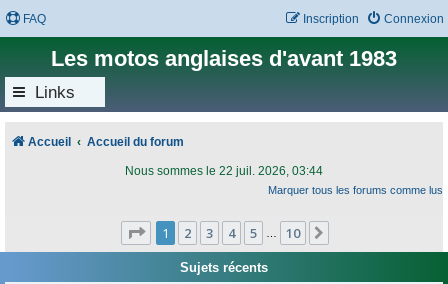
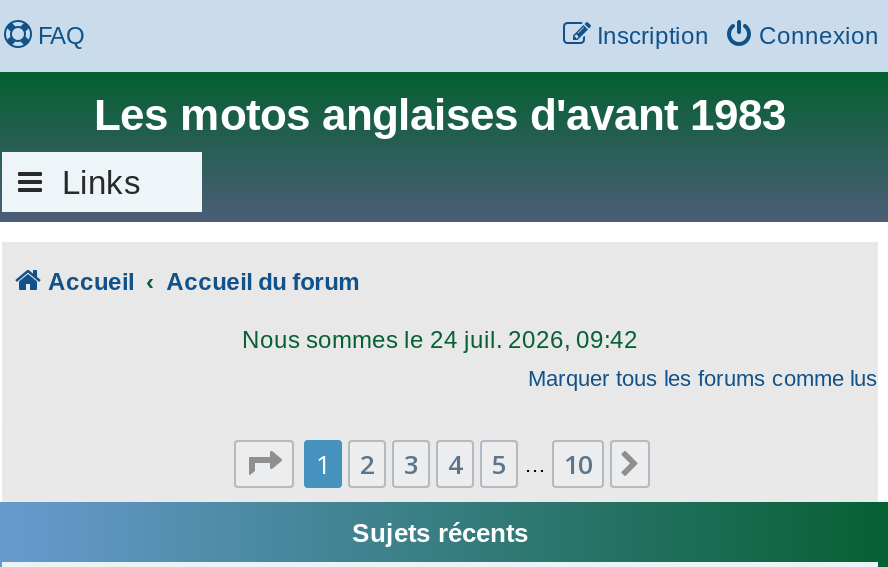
- Nous sommes le 22 juil. 2026, 03:44
+ Nous sommes le 24 juil. 2026, 09:42
